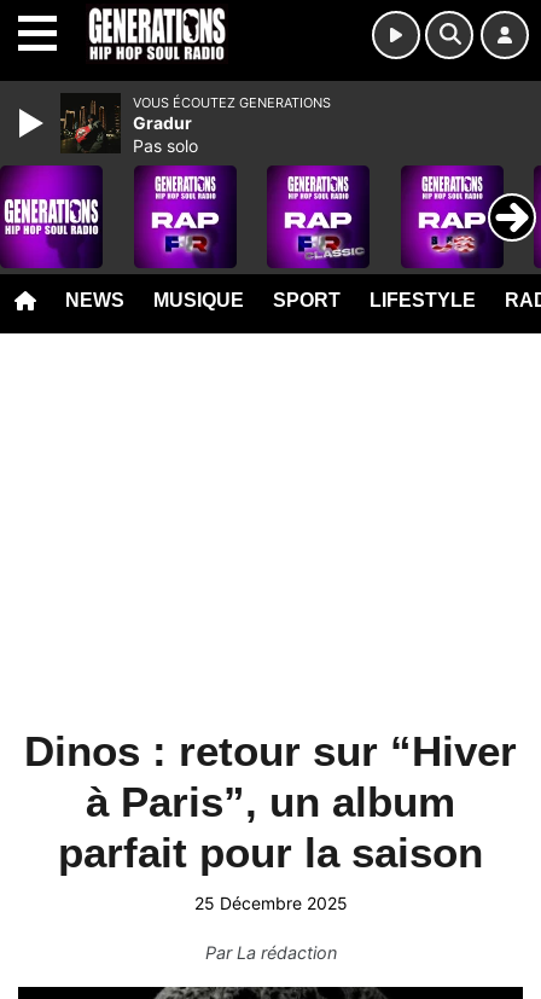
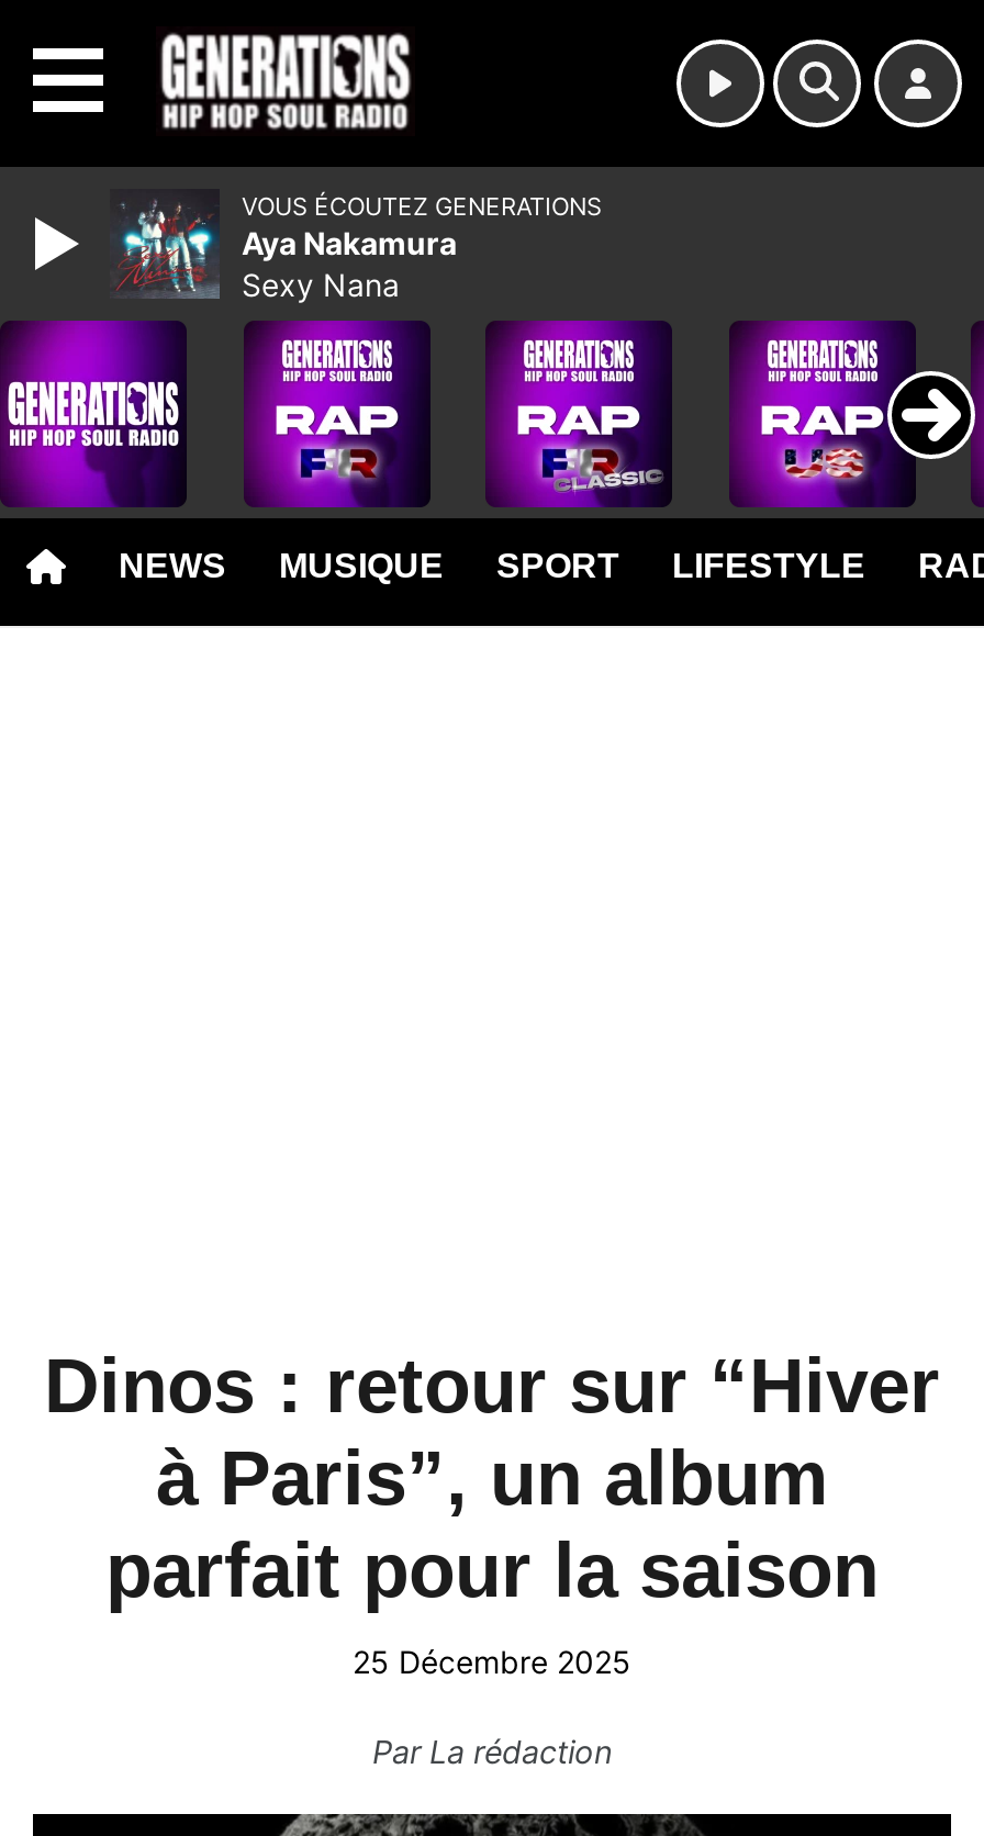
- [image]
- Gradur
- Pas solo
+ [image]
+ Aya Nakamura
+ Sexy Nana
